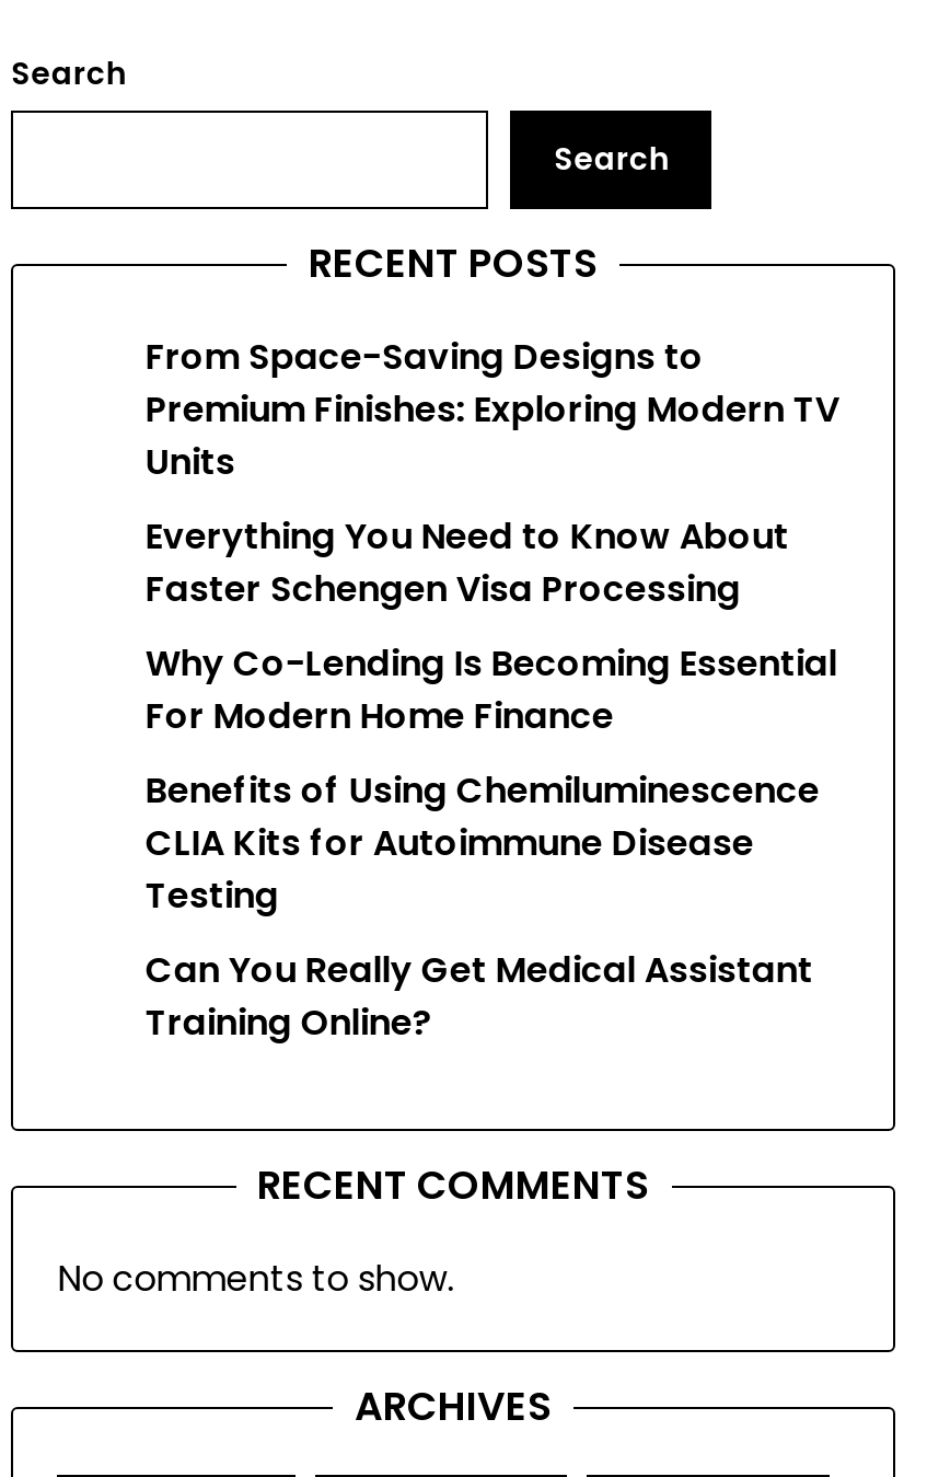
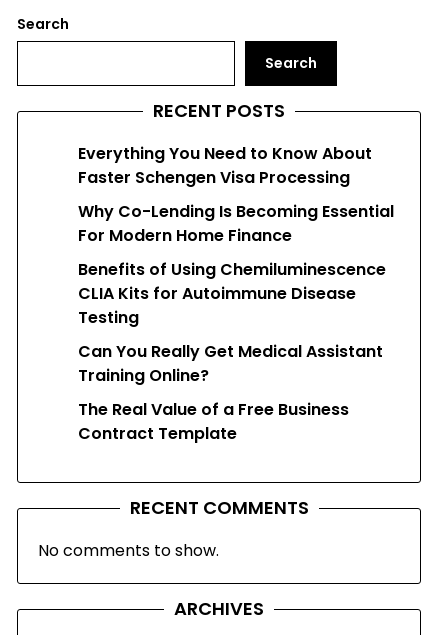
- From Space-Saving Designs to
- Premium Finishes: Exploring Modern TV
- Units

moved up: Everything You Need to Know About | Faster Schengen Visa Processing | Why Co-Lending Is Becoming Essential | ... | Can You Really Get Medical Assistant | Training Online?

+ The Real Value of a Free Business
+ Contract Template
